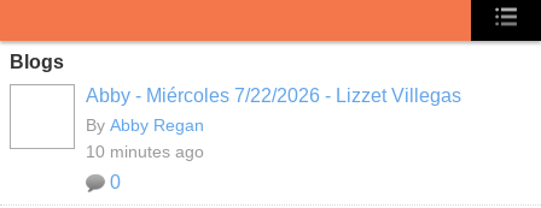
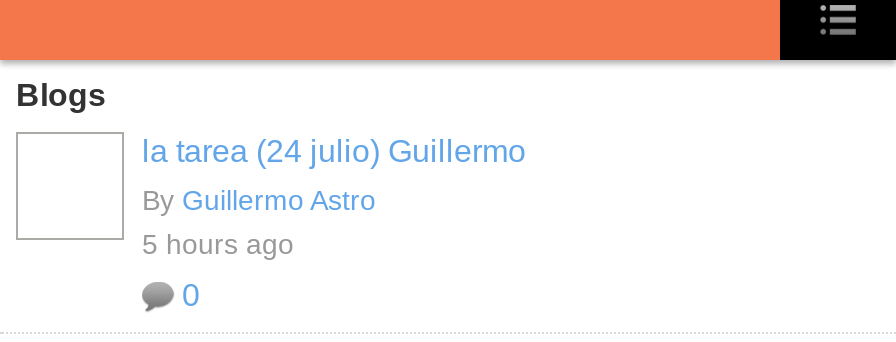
- Abby - Miércoles 7/22/2026 - Lizzet Villegas
+ la tarea (24 julio) Guillermo

- By Abby Regan
- 10 minutes ago
+ By Guillermo Astro
+ 5 hours ago
